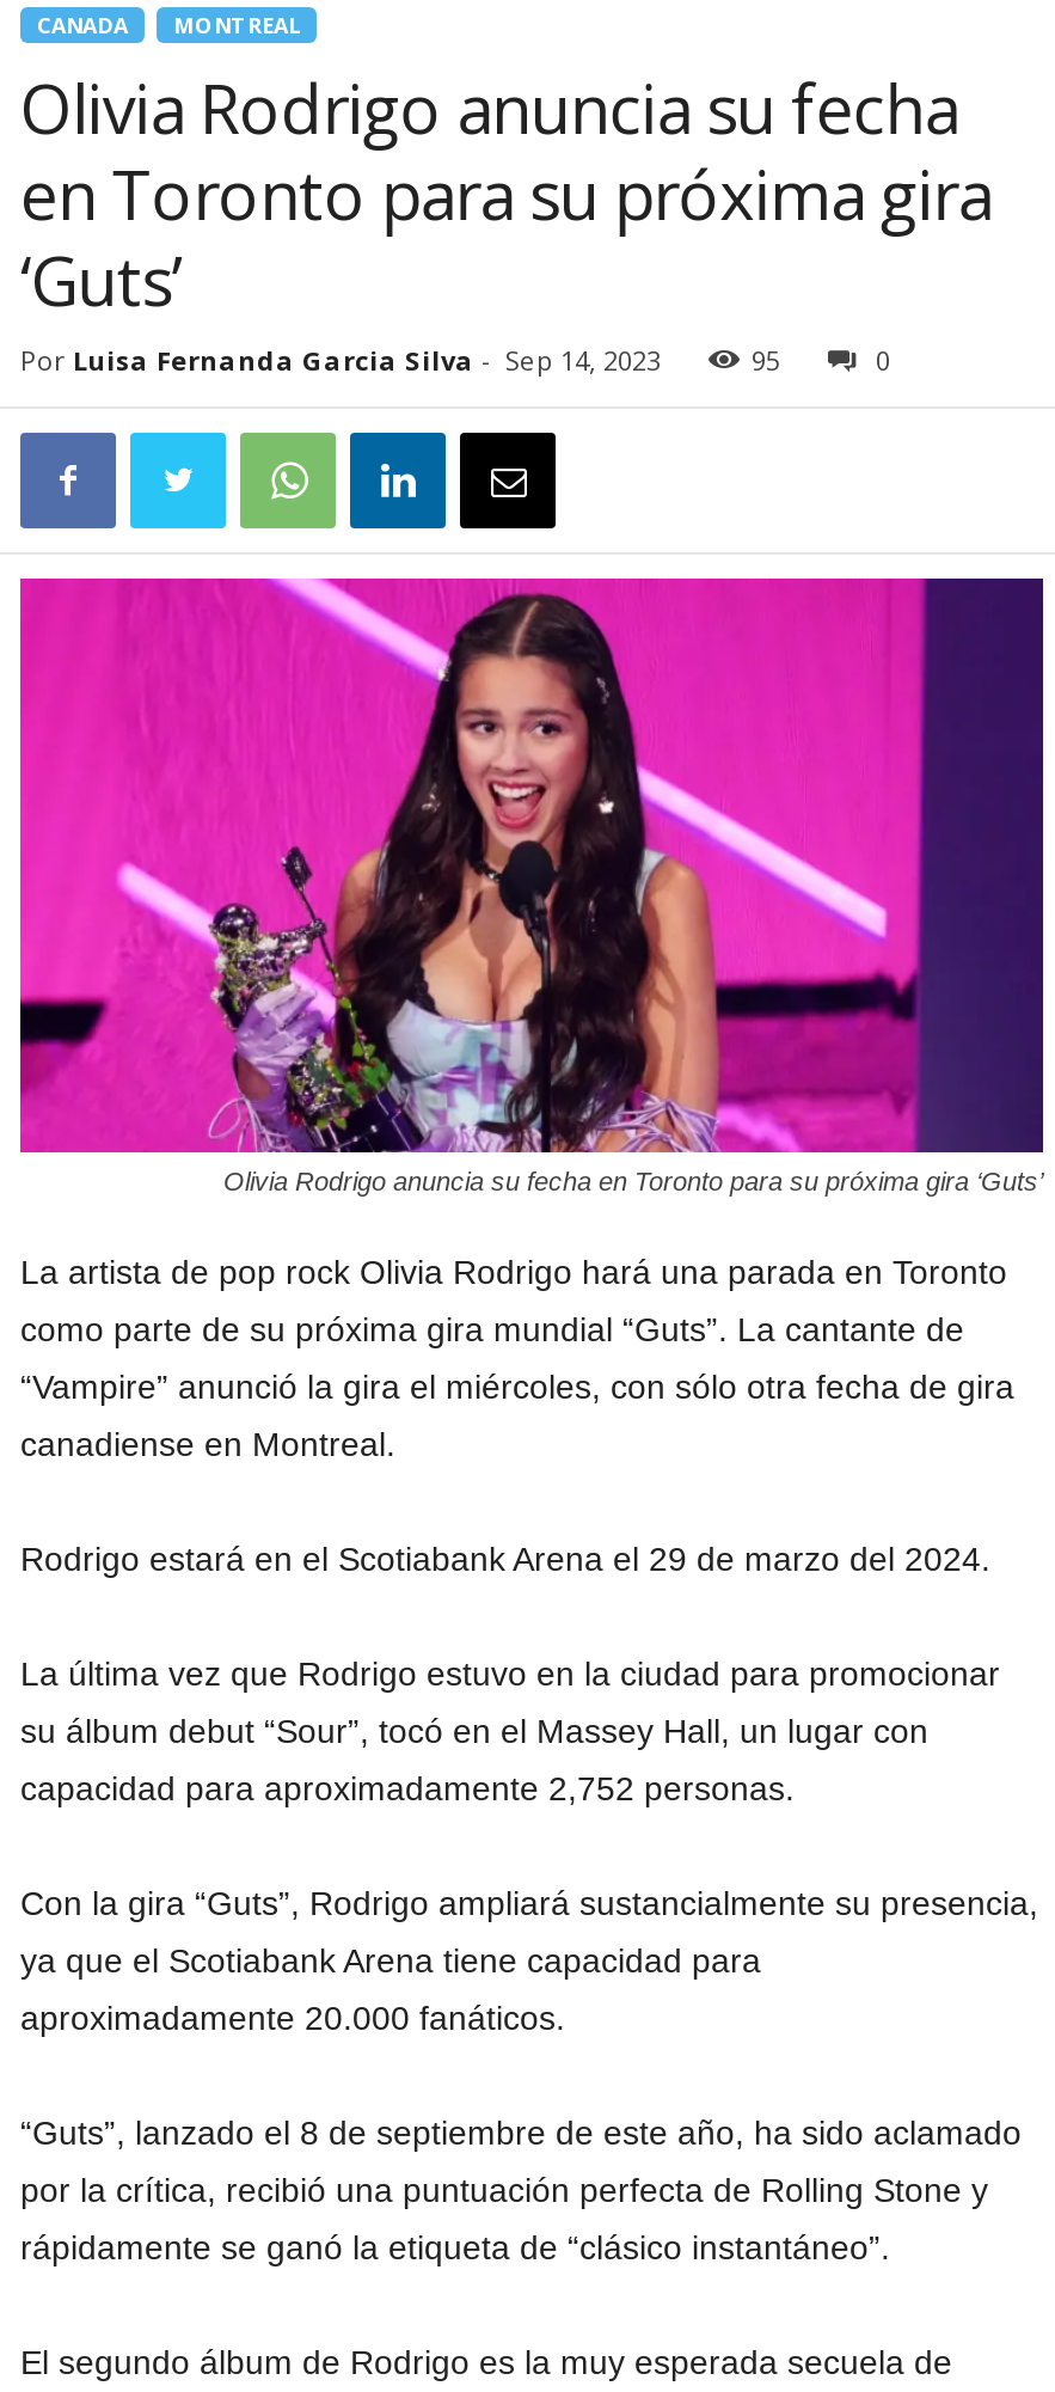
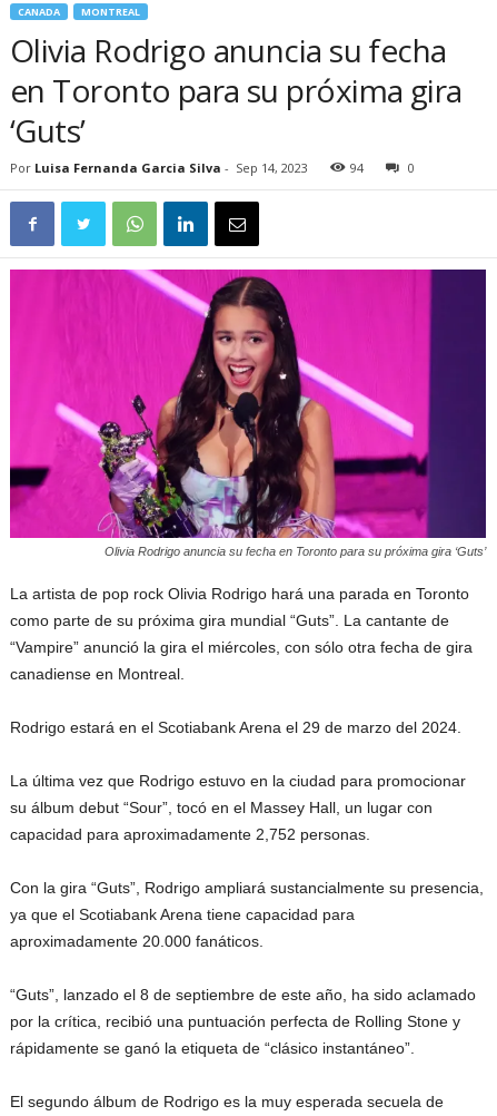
- 95
+ 94
